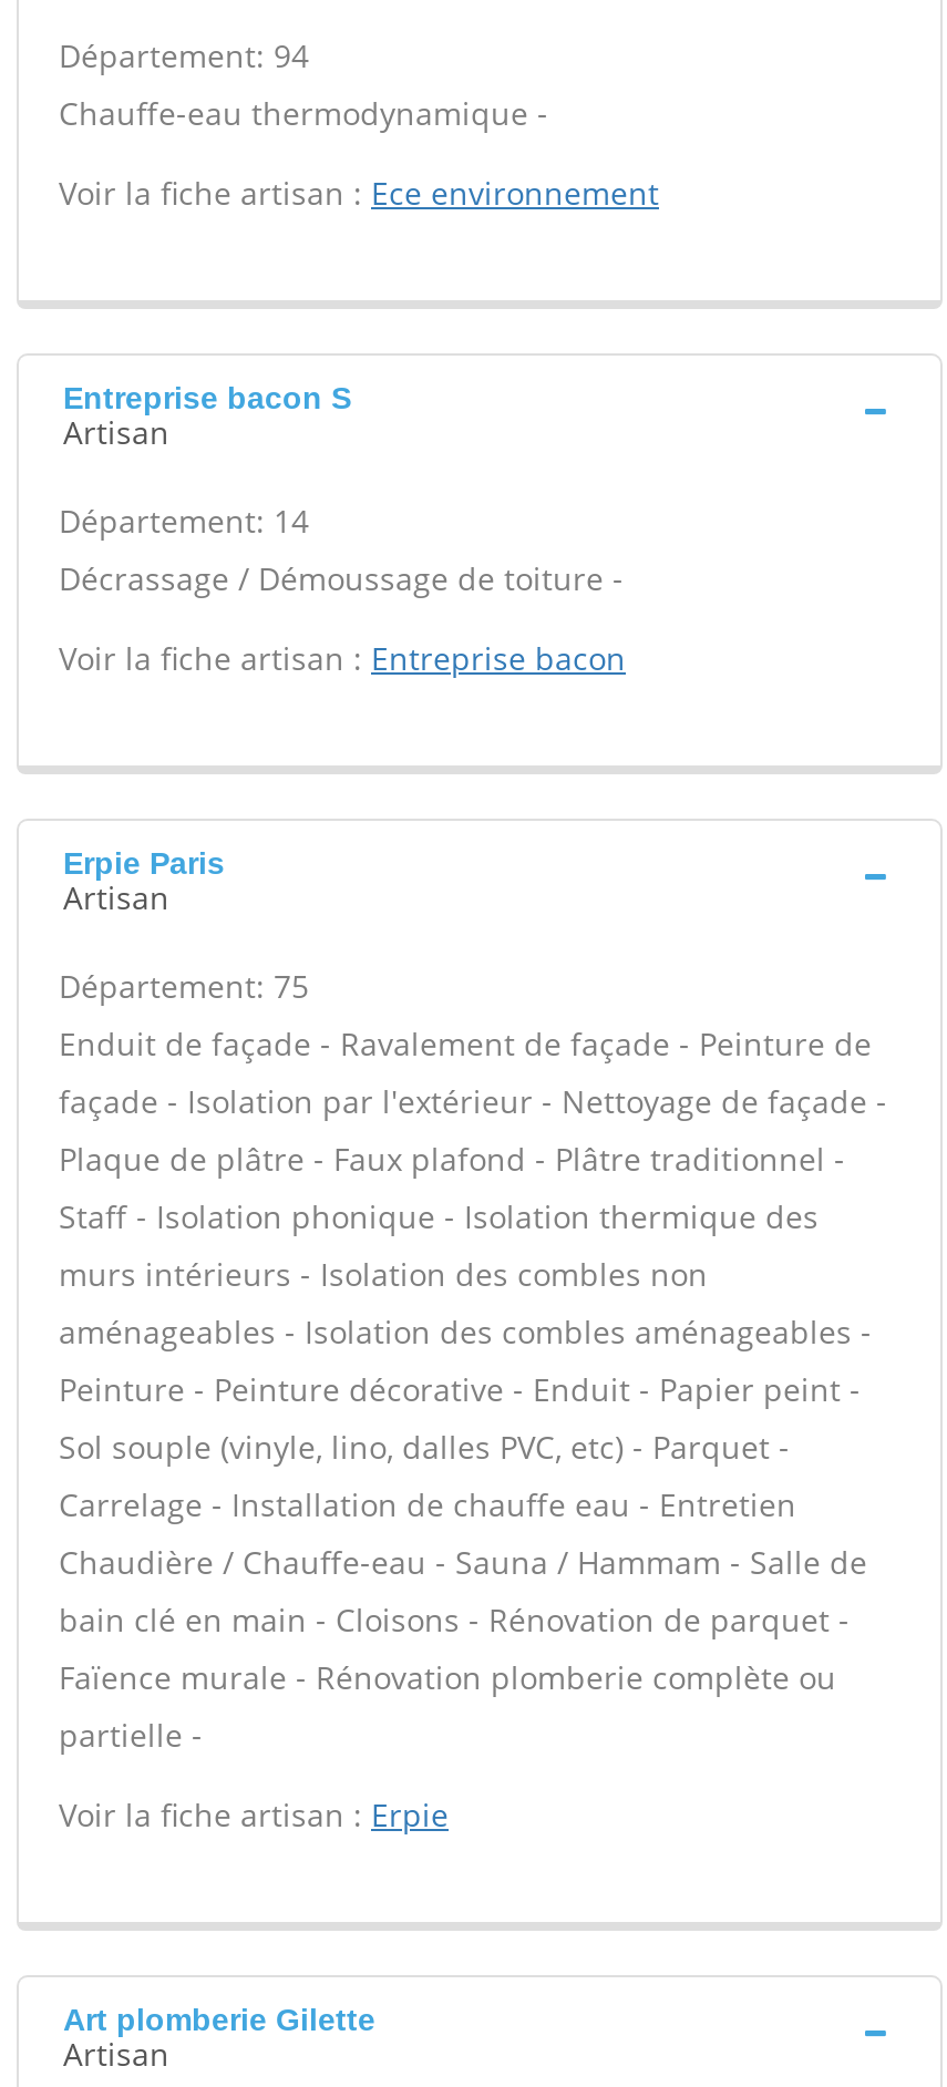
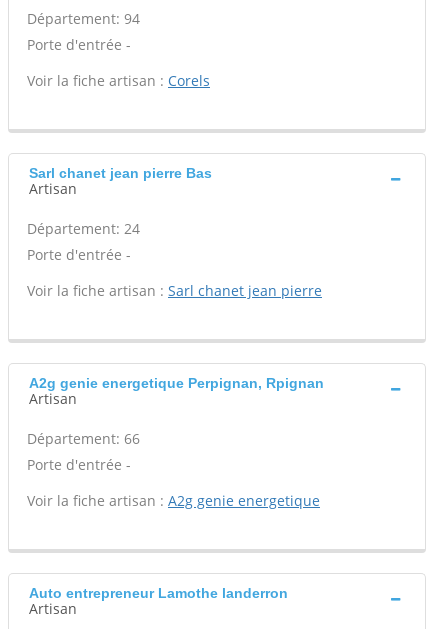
- Chauffe-eau thermodynamique -
+ Porte d'entrée -

- Voir la fiche artisan : Ece environnement
+ Voir la fiche artisan : Corels

- Entreprise bacon S
+ Sarl chanet jean pierre Bas

- Département: 14
- Décrassage / Démoussage de toiture -
+ Département: 24
+ Porte d'entrée -

- Voir la fiche artisan : Entreprise bacon
+ Voir la fiche artisan : Sarl chanet jean pierre

- Erpie Paris
+ A2g genie energetique Perpignan, Rpignan

- Département: 75
- Enduit de façade - Ravalement de façade - Peinture de
- façade - Isolation par l'extérieur - Nettoyage de façade -
- Plaque de plâtre - Faux plafond - Plâtre traditionnel -
- Staff - Isolation phonique - Isolation thermique des
- murs intérieurs - Isolation des combles non
- aménageables - Isolation des combles aménageables -
- Peinture - Peinture décorative - Enduit - Papier peint -
- Sol souple (vinyle, lino, dalles PVC, etc) - Parquet -
- Carrelage - Installation de chauffe eau - Entretien
- Chaudière / Chauffe-eau - Sauna / Hammam - Salle de
- bain clé en main - Cloisons - Rénovation de parquet -
- Faïence murale - Rénovation plomberie complète ou
- partielle -
+ Département: 66
+ Porte d'entrée -

- Voir la fiche artisan : Erpie
+ Voir la fiche artisan : A2g genie energetique

- Art plomberie Gilette
+ Auto entrepreneur Lamothe landerron
